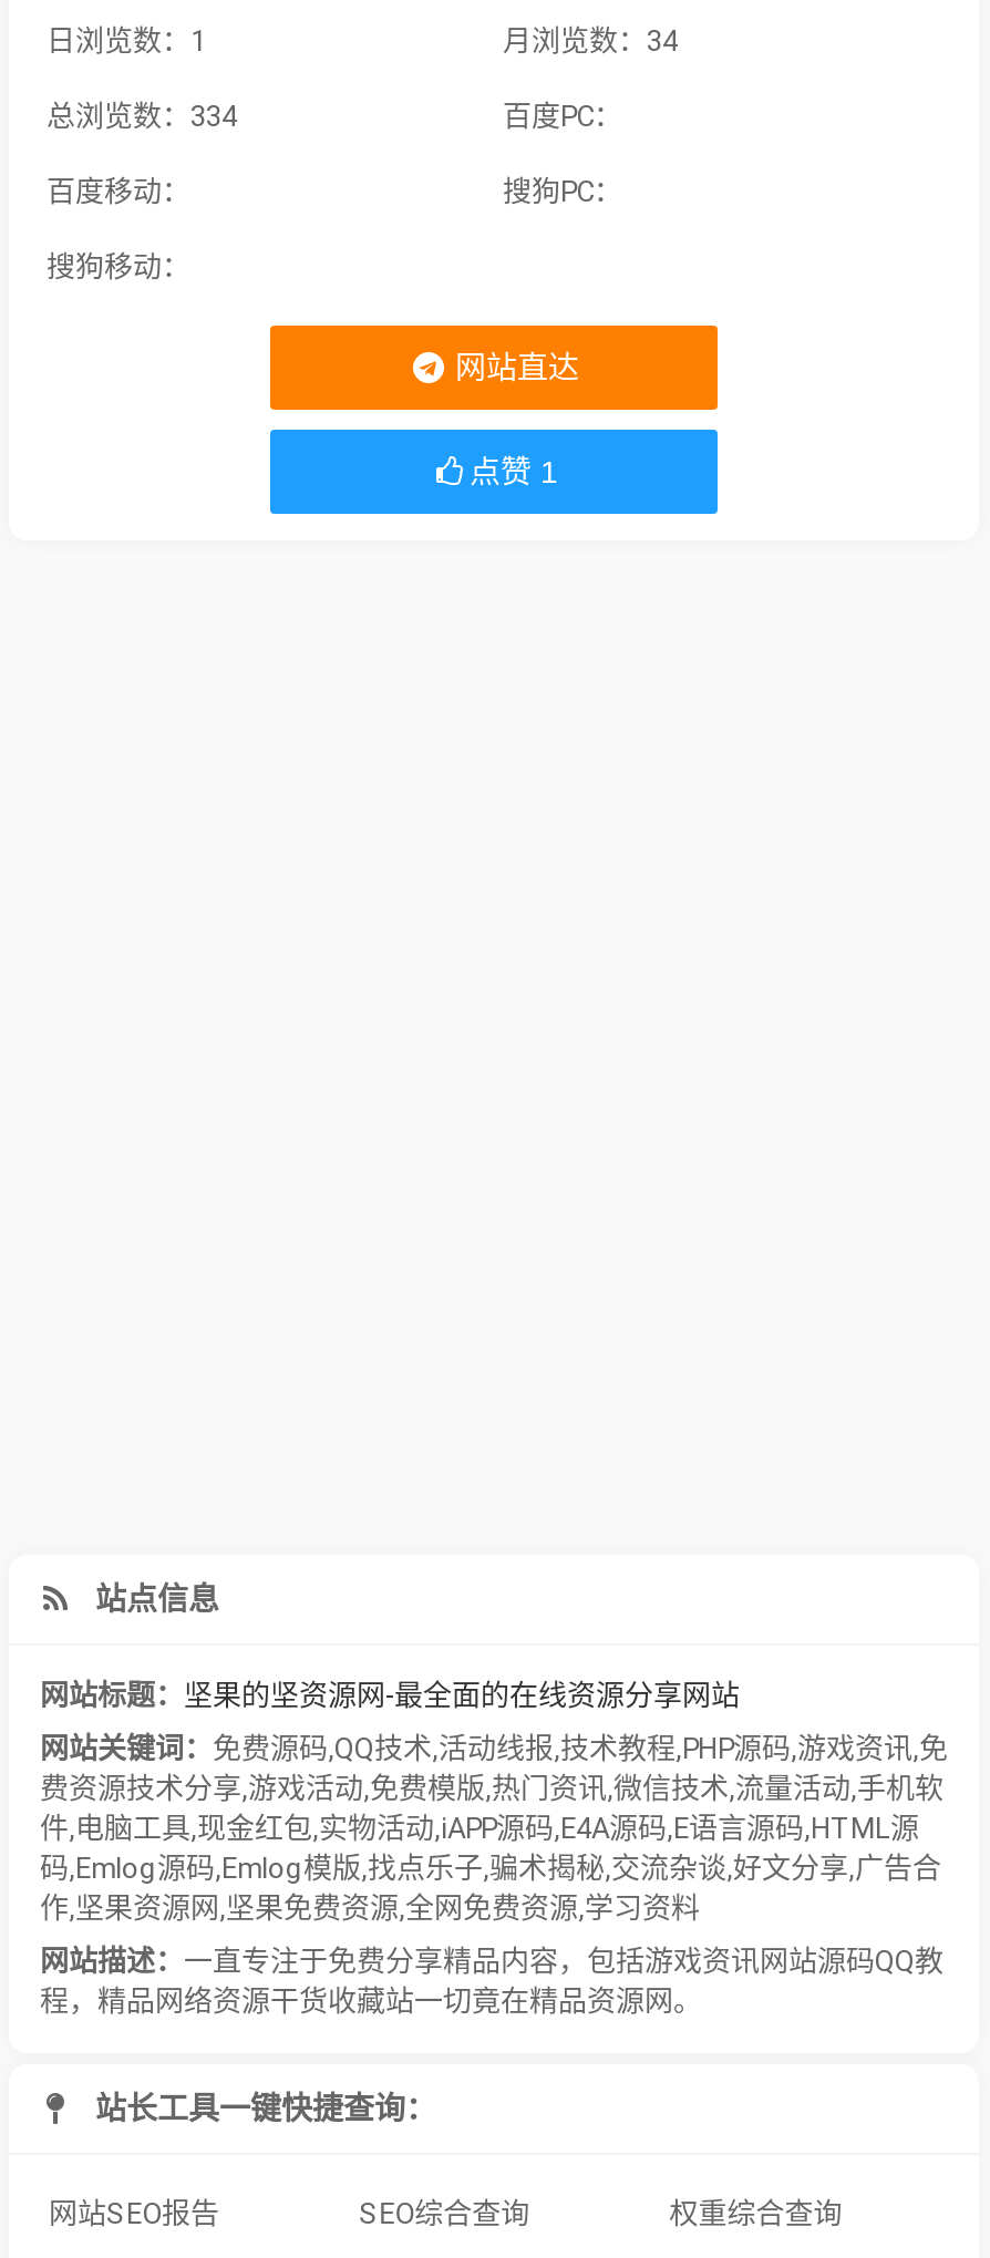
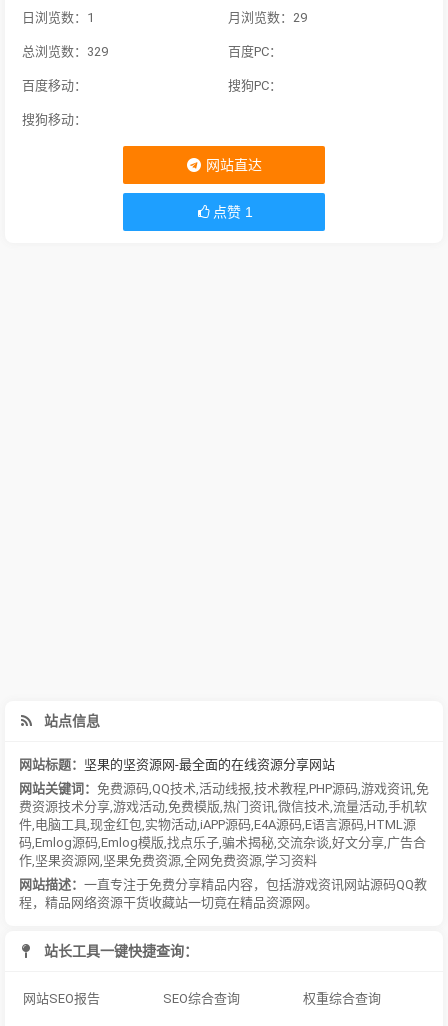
- 月浏览数：34
+ 月浏览数：29

- 总浏览数：334
+ 总浏览数：329
